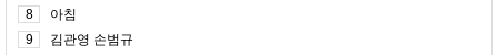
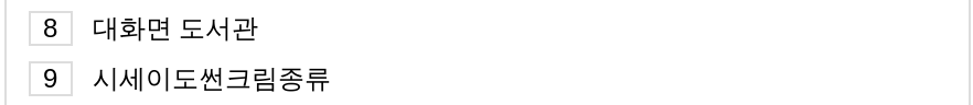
- 아침
+ 대화면 도서관

- 김관영 손범규
+ 시세이도썬크림종류
